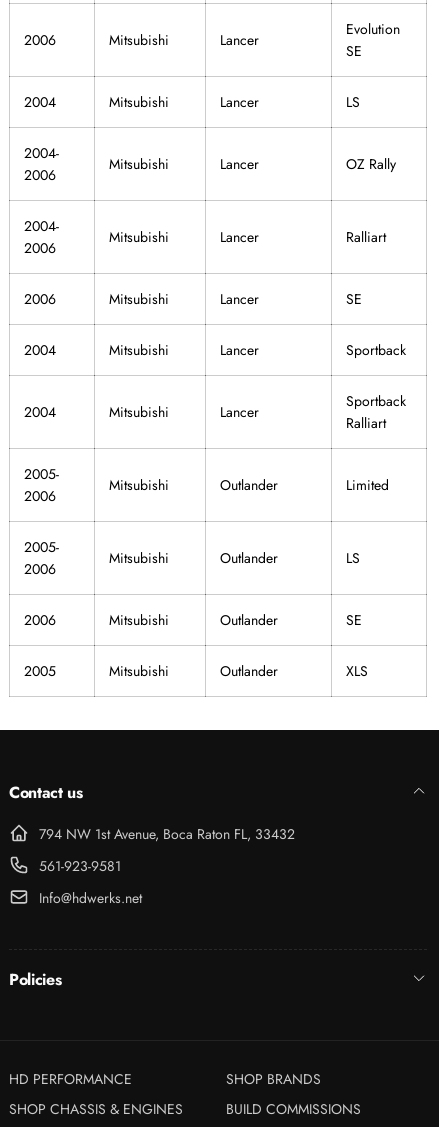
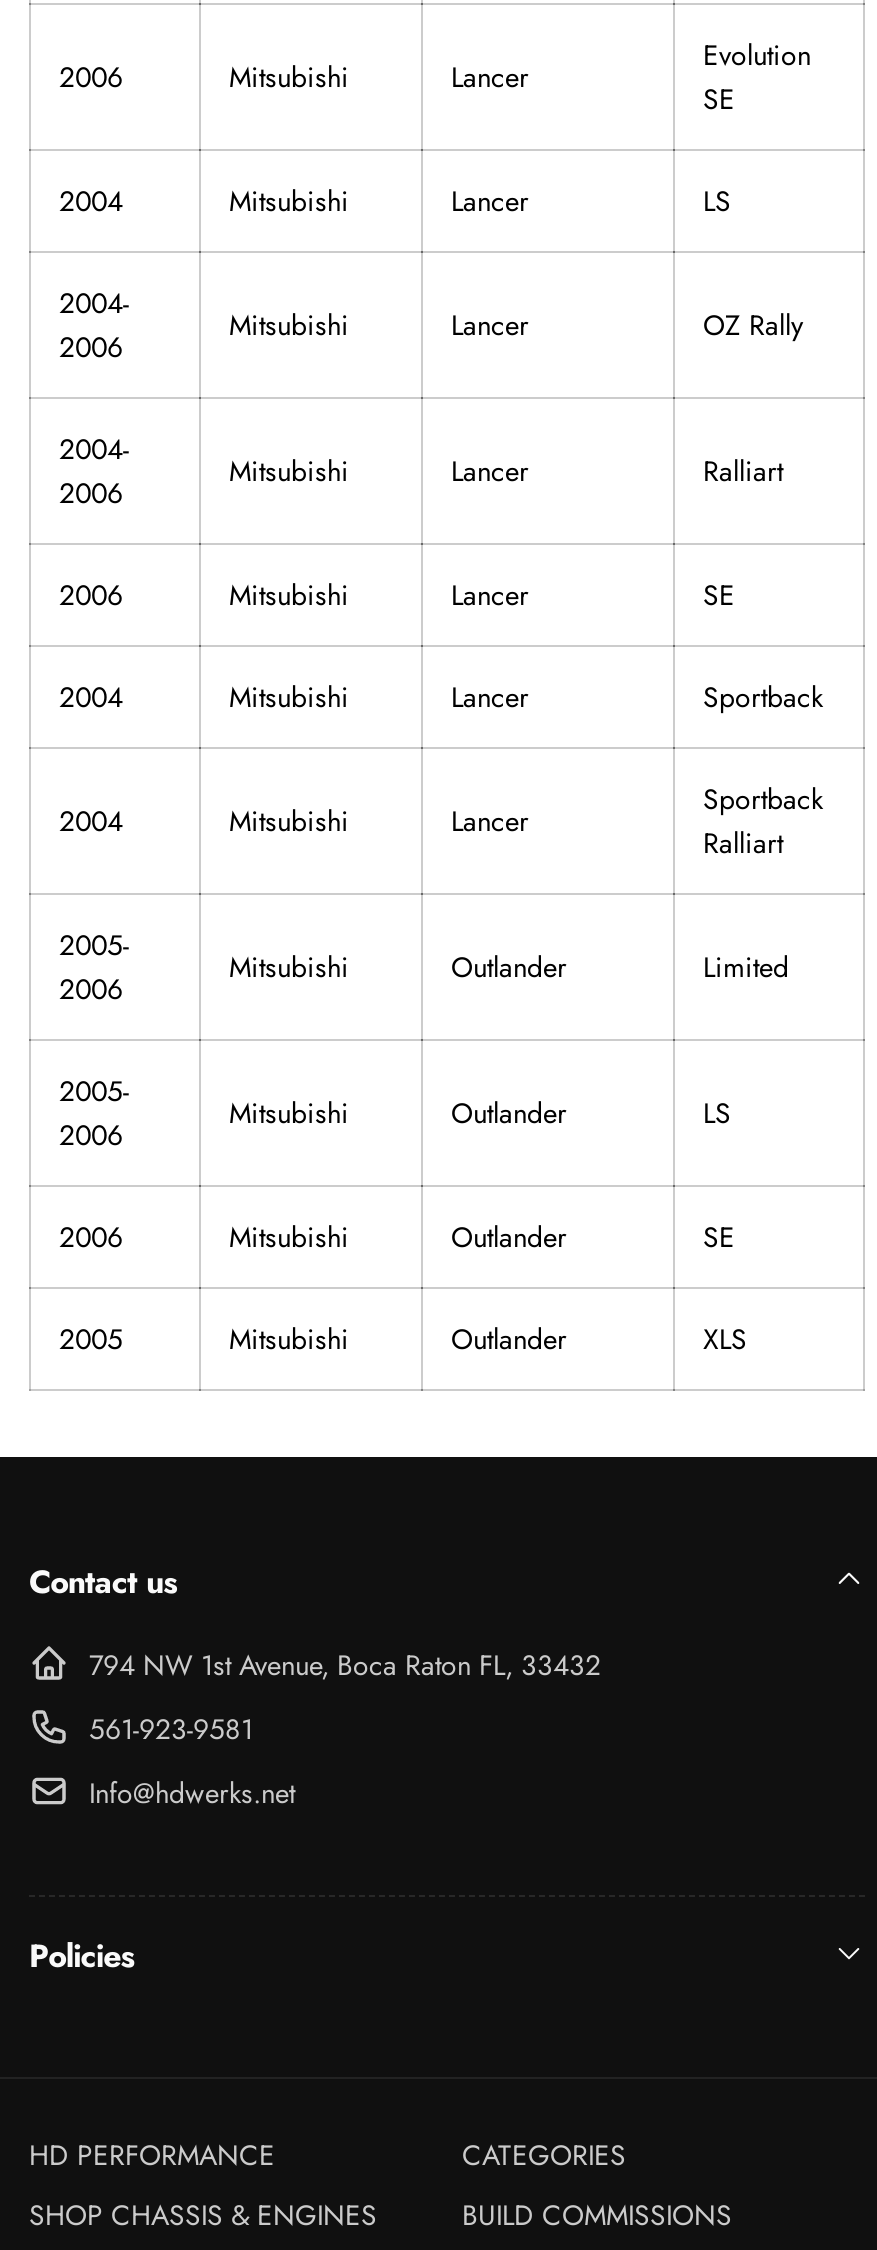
- SHOP BRANDS
+ CATEGORIES
